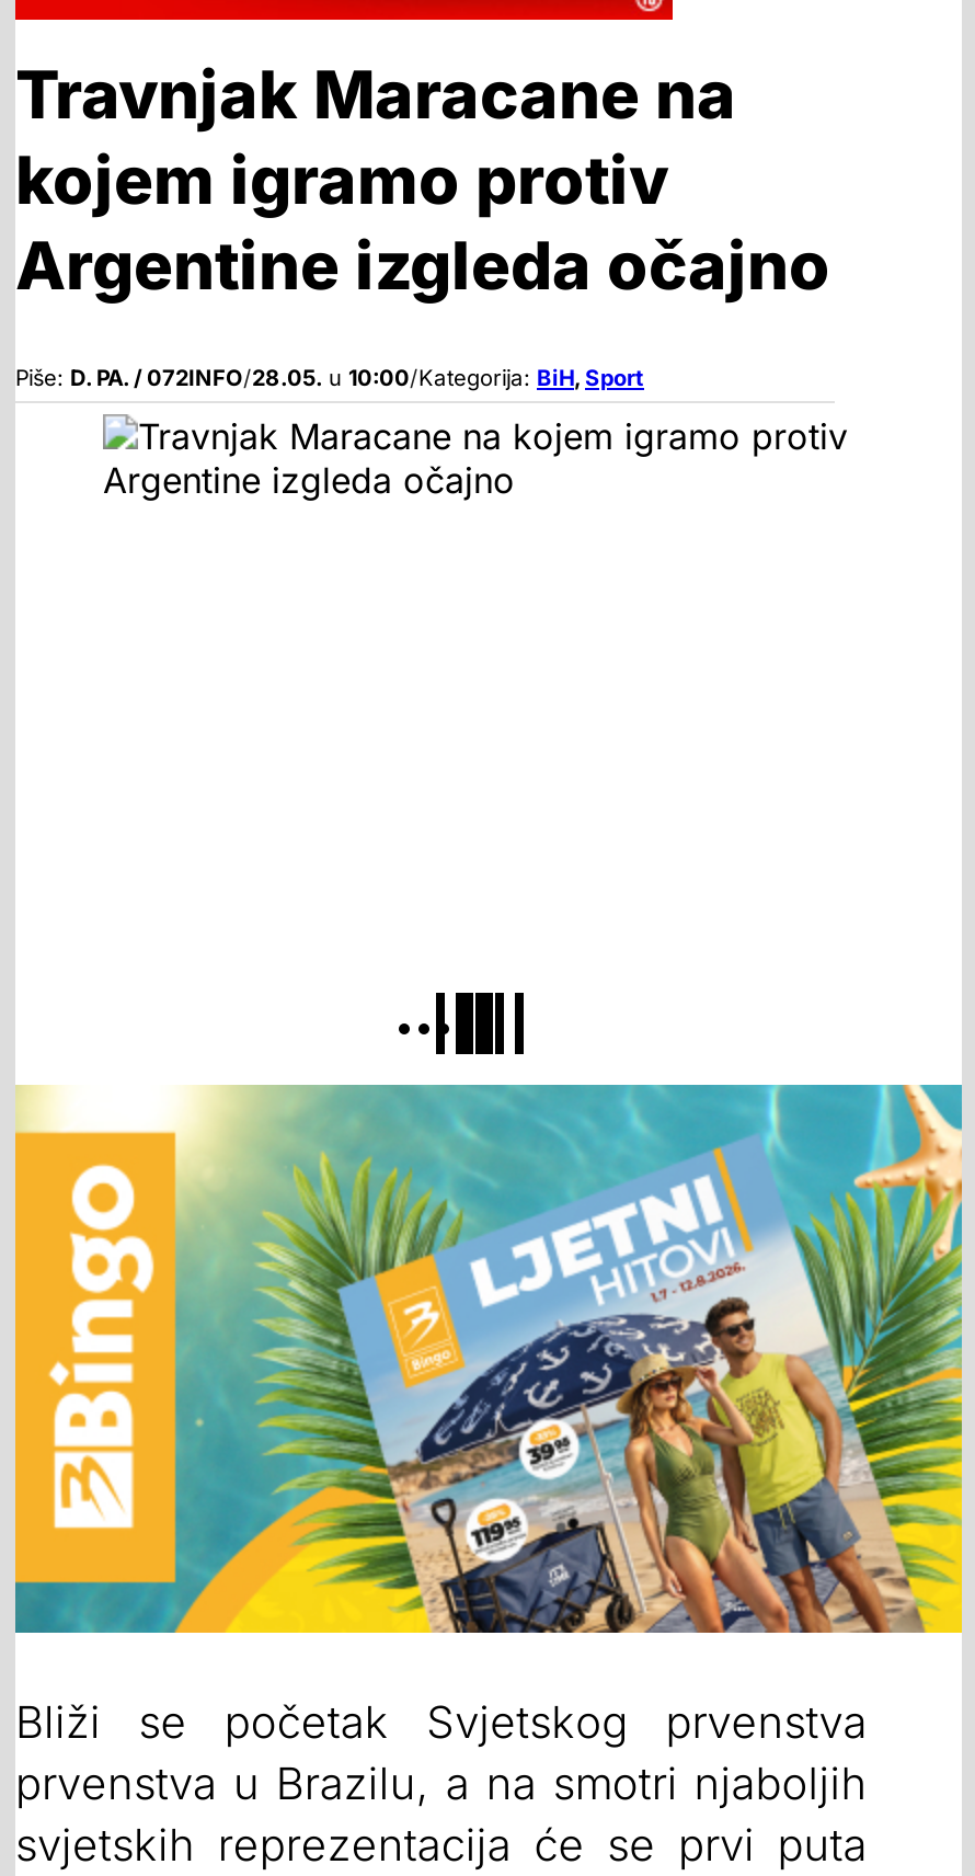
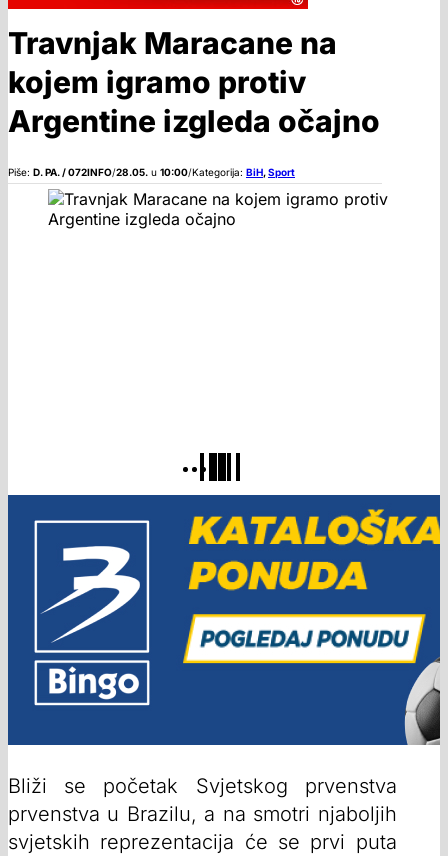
- [image]
+ [image]
